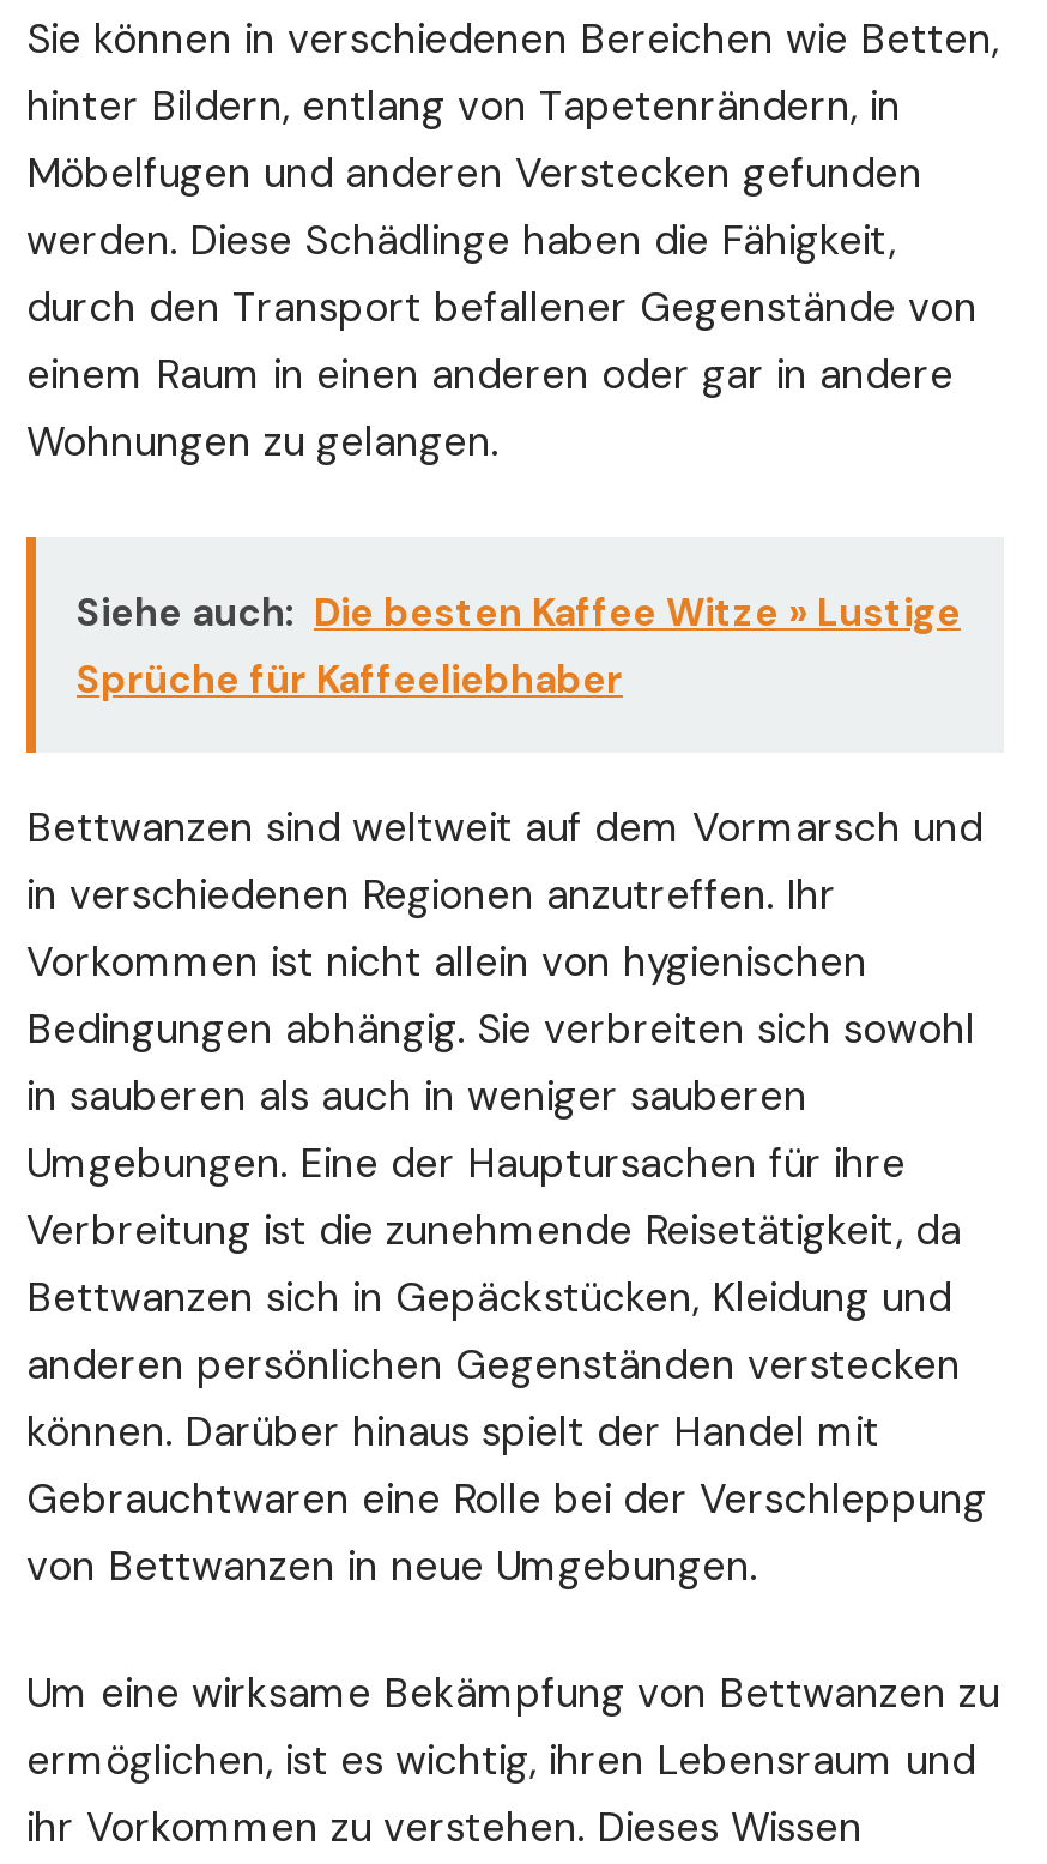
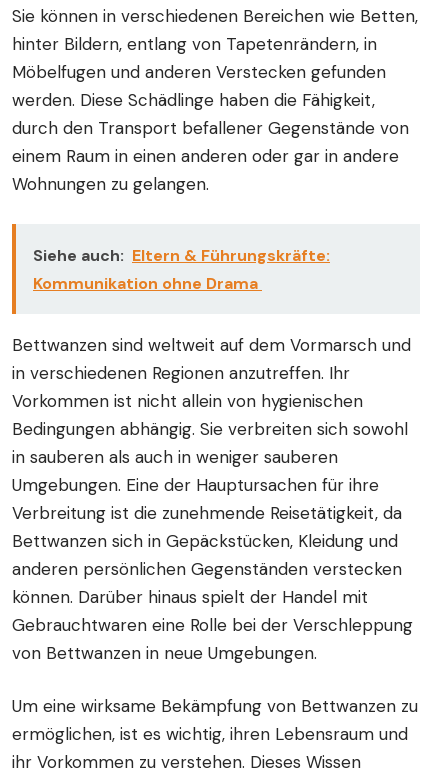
- Siehe auch: Die besten Kaffee Witze » Lustige
- Sprüche für Kaffeeliebhaber
+ Siehe auch: Eltern & Führungskräfte:
+ Kommunikation ohne Drama
